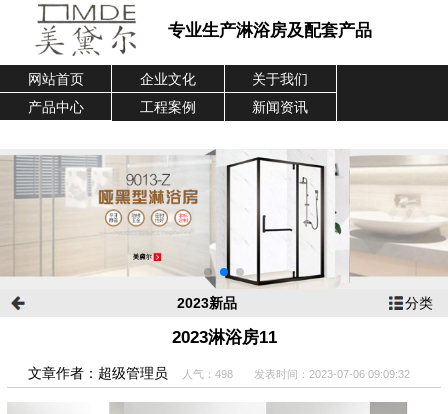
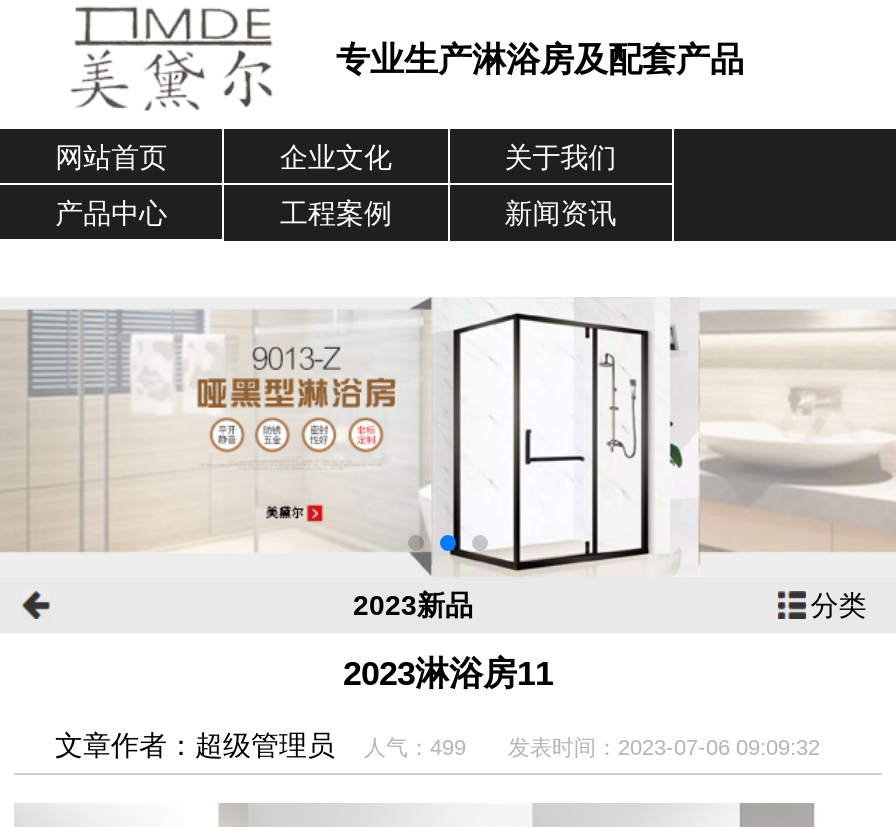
- 文章作者：超级管理员 人气：498 发表时间：2023-07-06 09:09:32
+ 文章作者：超级管理员 人气：499 发表时间：2023-07-06 09:09:32
